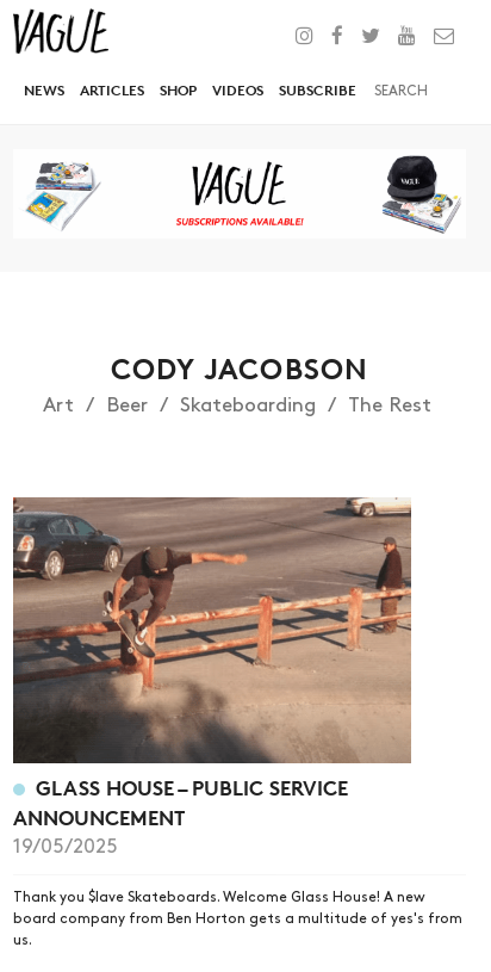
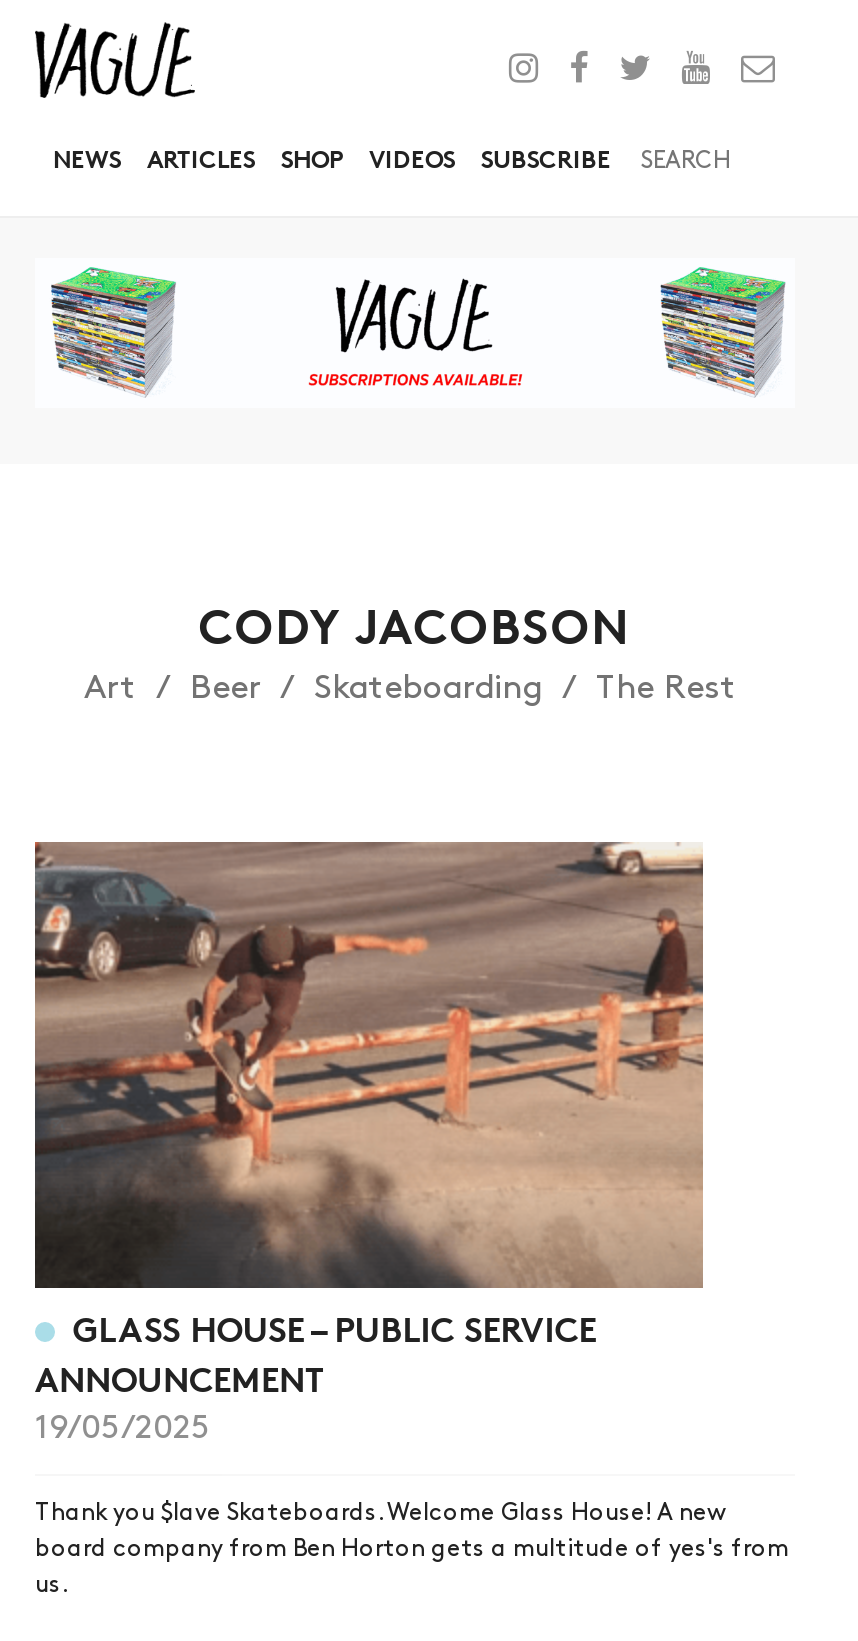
- [image]
+ [image]

- [image]
+ [image]
